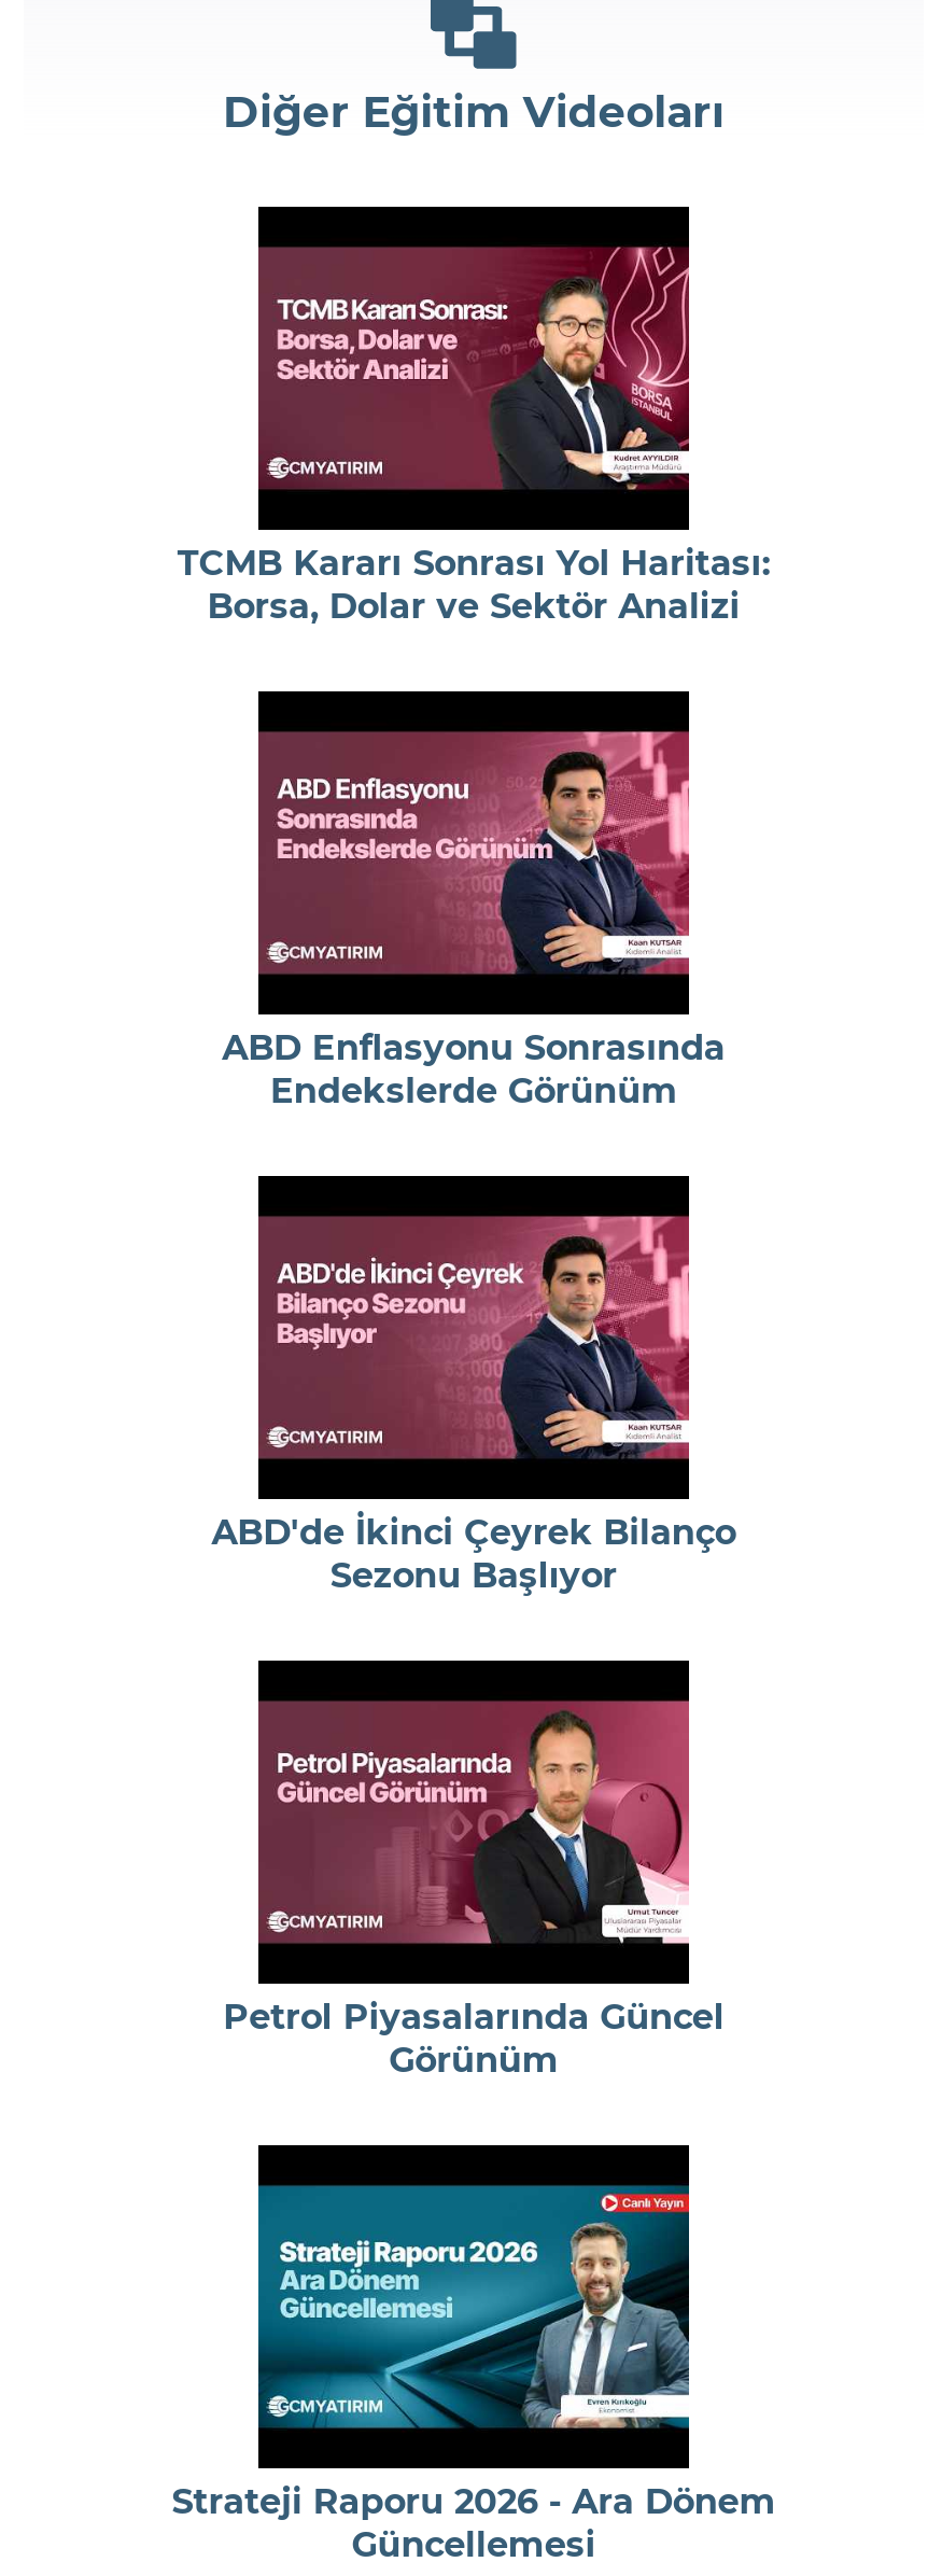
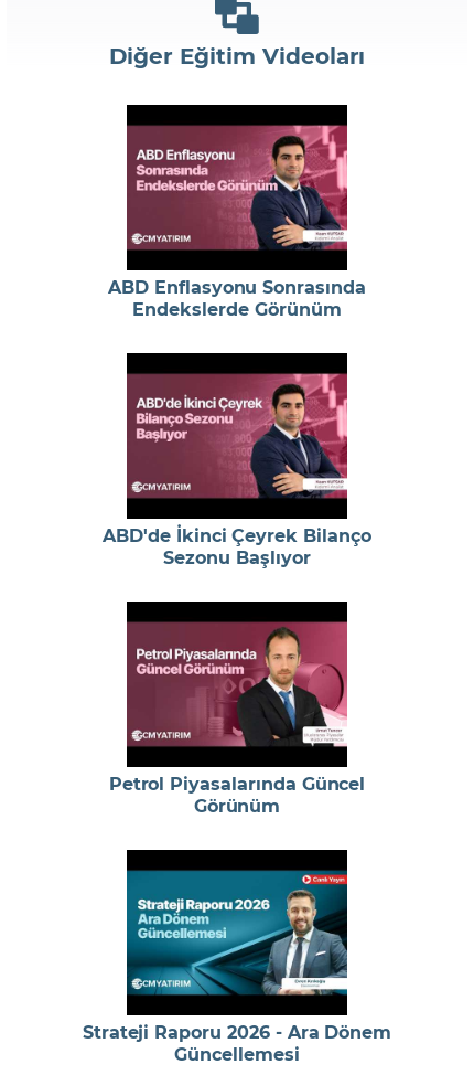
- [image]
- TCMB Kararı Sonrası Yol Haritası:
- Borsa, Dolar ve Sektör Analizi
